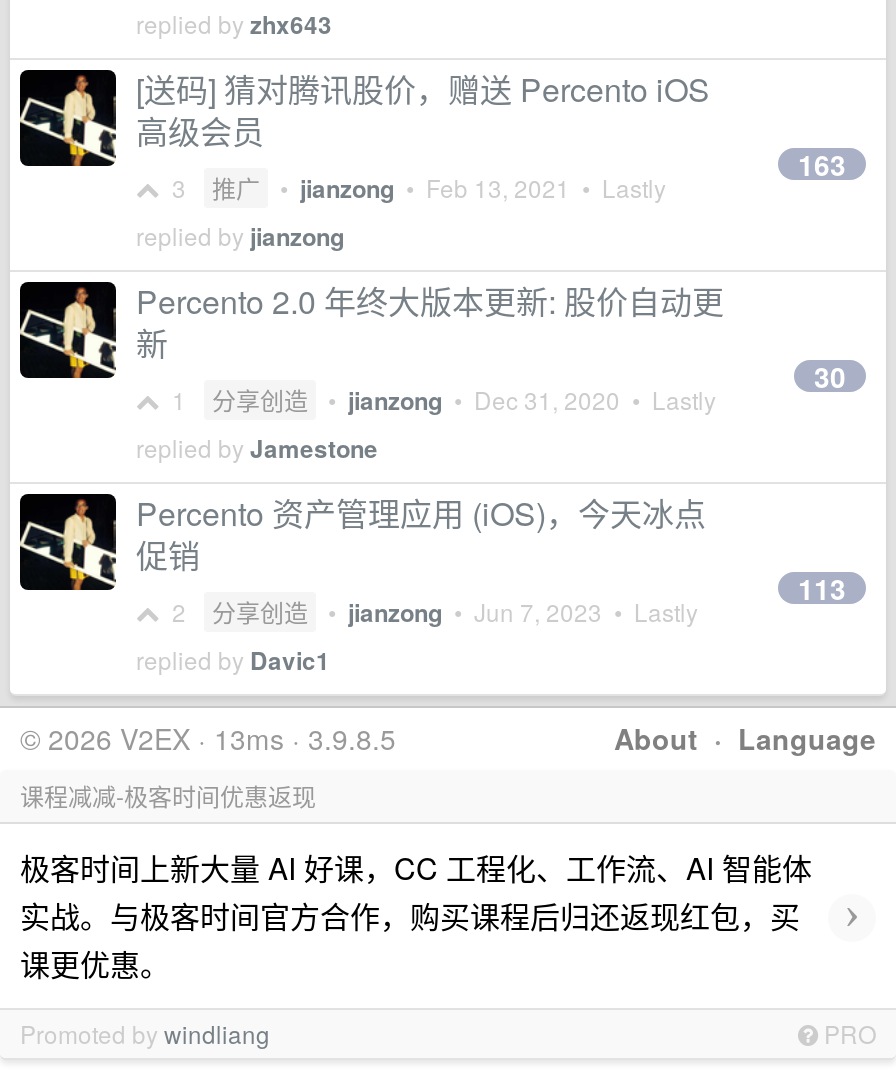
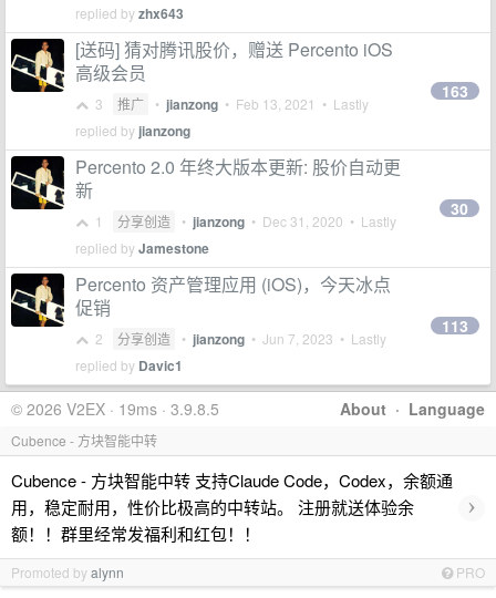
- © 2026 V2EX · 13ms · 3.9.8.5
+ © 2026 V2EX · 19ms · 3.9.8.5

- 课程减减-极客时间优惠返现
+ Cubence - 方块智能中转

- 极客时间上新大量 AI 好课，CC 工程化、工作流、AI 智能体
- 实战。与极客时间官方合作，购买课程后归还返现红包，买
- 课更优惠。
+ Cubence - 方块智能中转 支持Claude Code，Codex，余额通
+ 用，稳定耐用，性价比极高的中转站。 注册就送体验余
+ 额！！群里经常发福利和红包！！

- Promoted by windliang
+ Promoted by alynn
